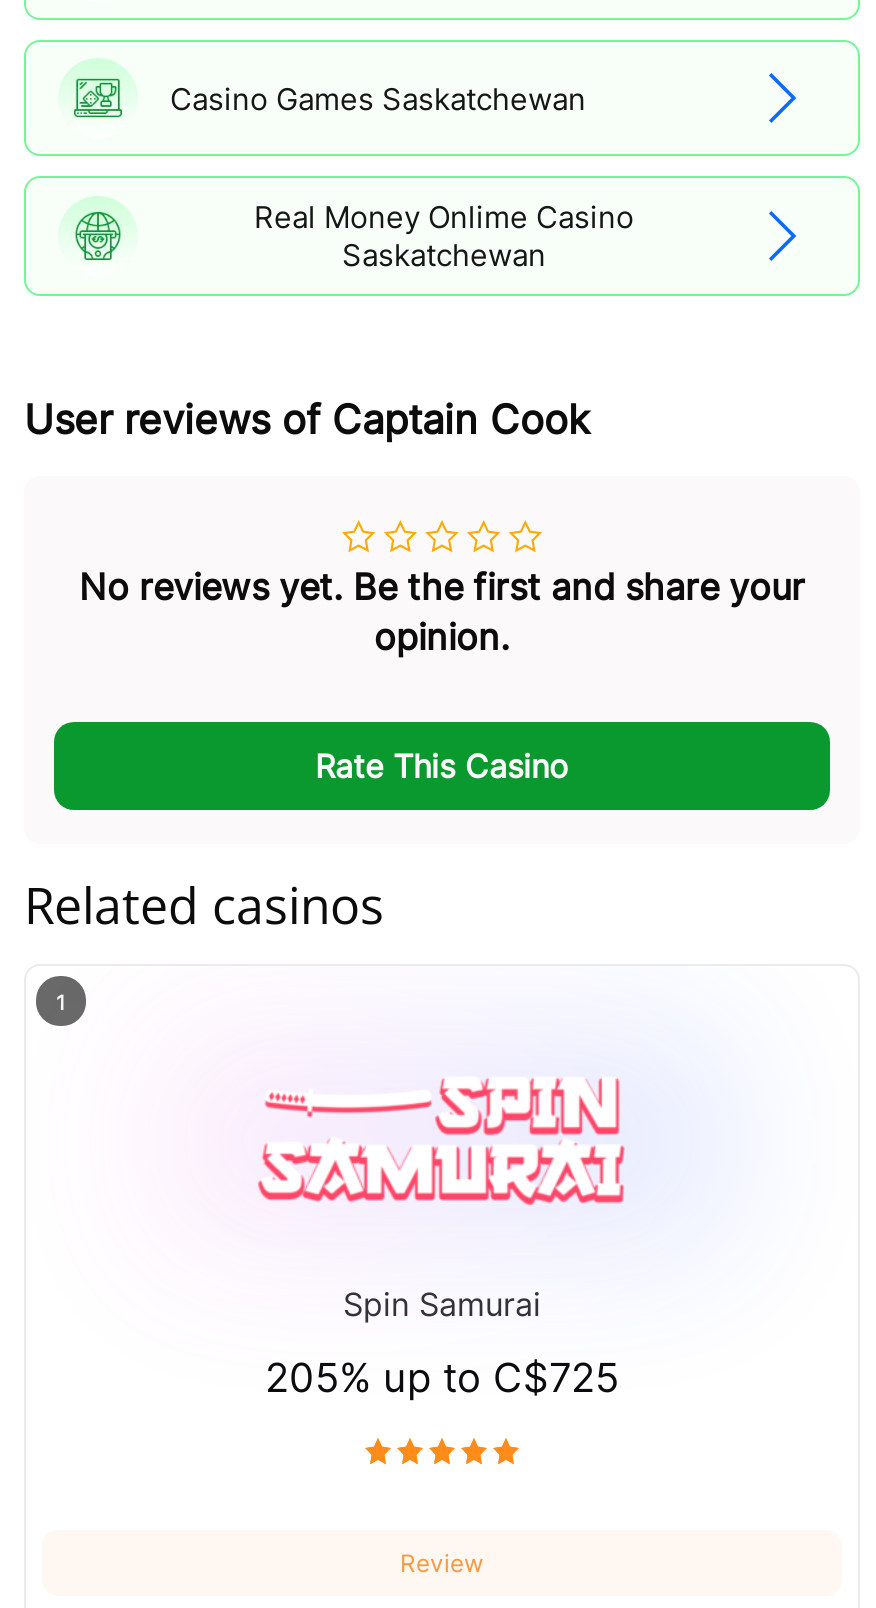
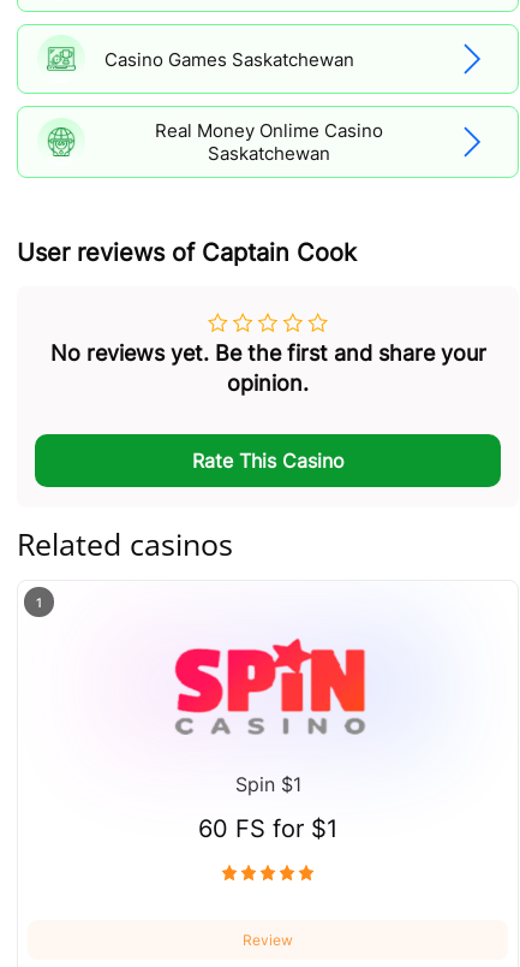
- [image]
- Spin Samurai
+ [image]
+ Spin $1

- 205% up to C$725
+ 60 FS for $1
